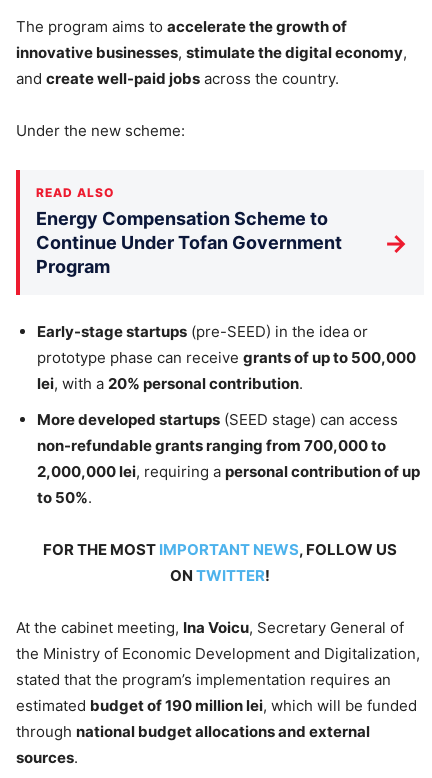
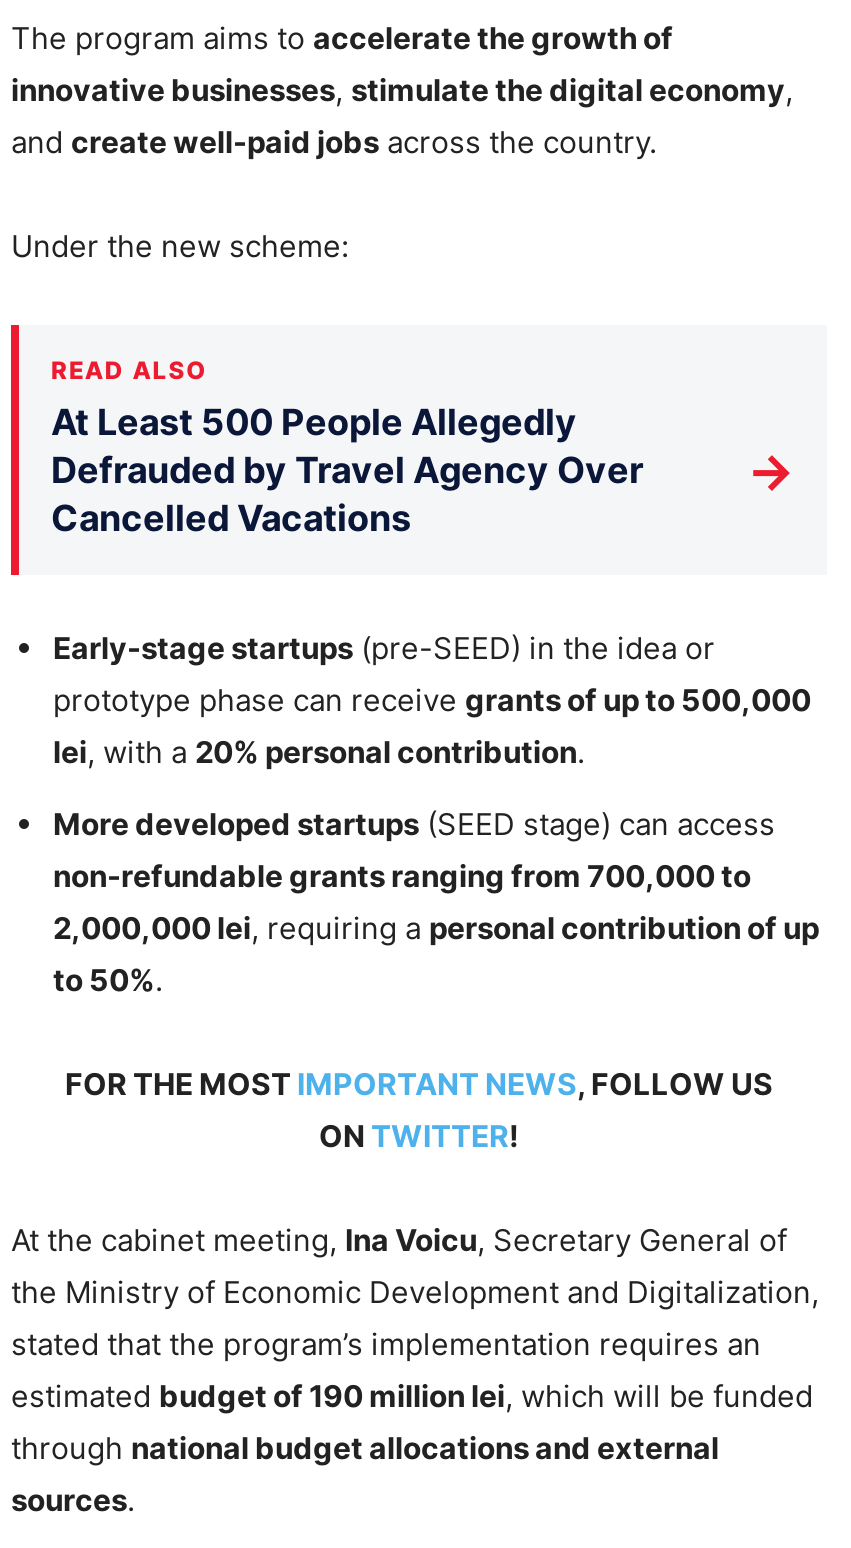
- Energy Compensation Scheme to
- Continue Under Tofan Government
- Program
+ At Least 500 People Allegedly
+ Defrauded by Travel Agency Over
+ Cancelled Vacations
